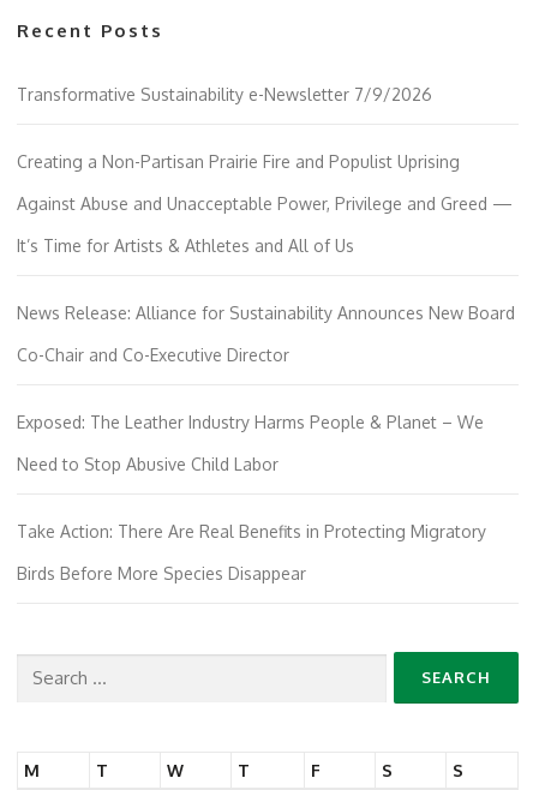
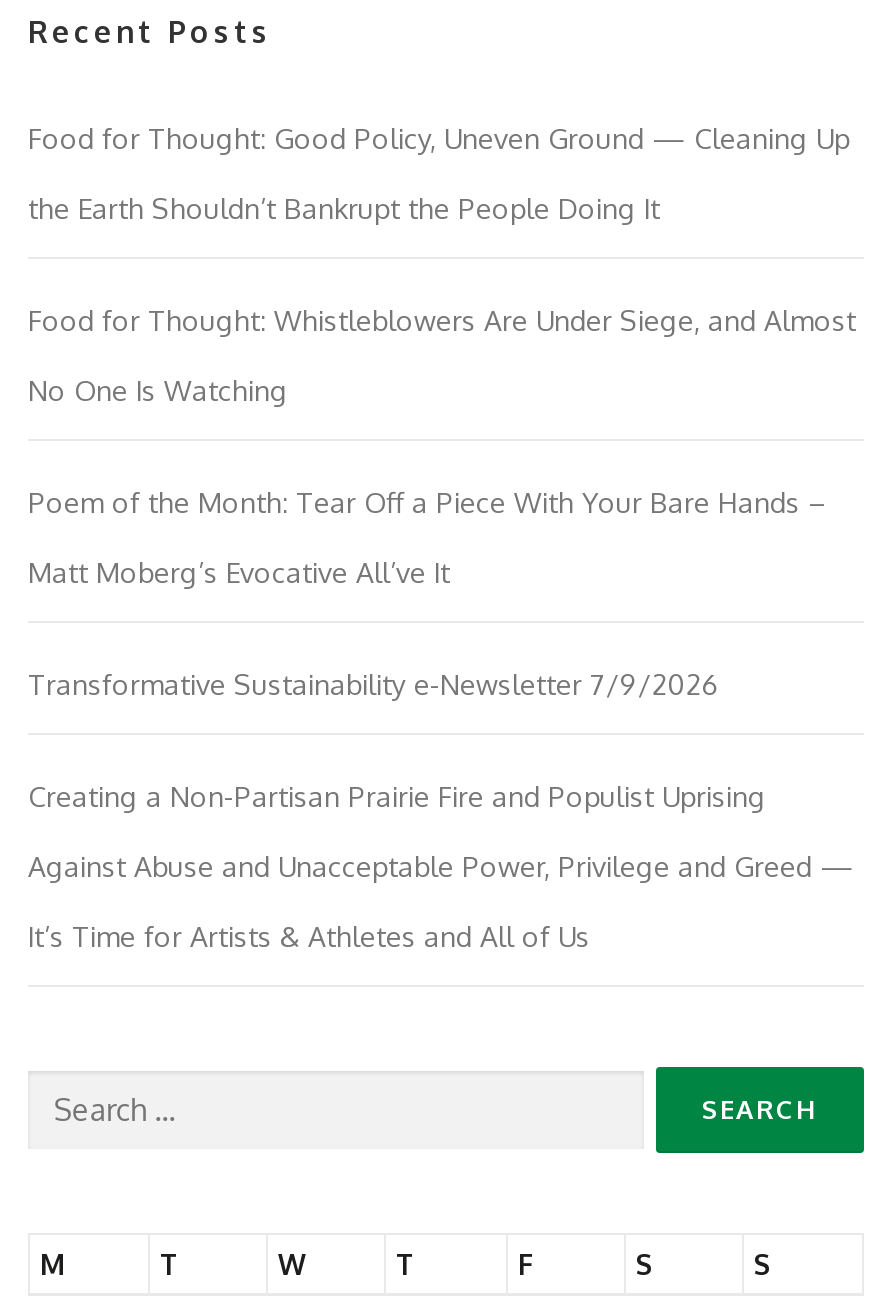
+ Food for Thought: Good Policy, Uneven Ground — Cleaning Up
+ the Earth Shouldn’t Bankrupt the People Doing It
+ Food for Thought: Whistleblowers Are Under Siege, and Almost
+ No One Is Watching
+ Poem of the Month: Tear Off a Piece With Your Bare Hands –
+ Matt Moberg’s Evocative All’ve It

moved down: Transformative Sustainability e-Newsletter 7/9/2026 | Creating a Non-Partisan Prairie Fire and Populist Uprising | Against Abuse and Unacceptable Power, Privilege and Greed — | It’s Time for Artists & Athletes and All of Us

- News Release: Alliance for Sustainability Announces New Board
- Co-Chair and Co-Executive Director
- Exposed: The Leather Industry Harms People & Planet – We
- Need to Stop Abusive Child Labor
- Take Action: There Are Real Benefits in Protecting Migratory
- Birds Before More Species Disappear
